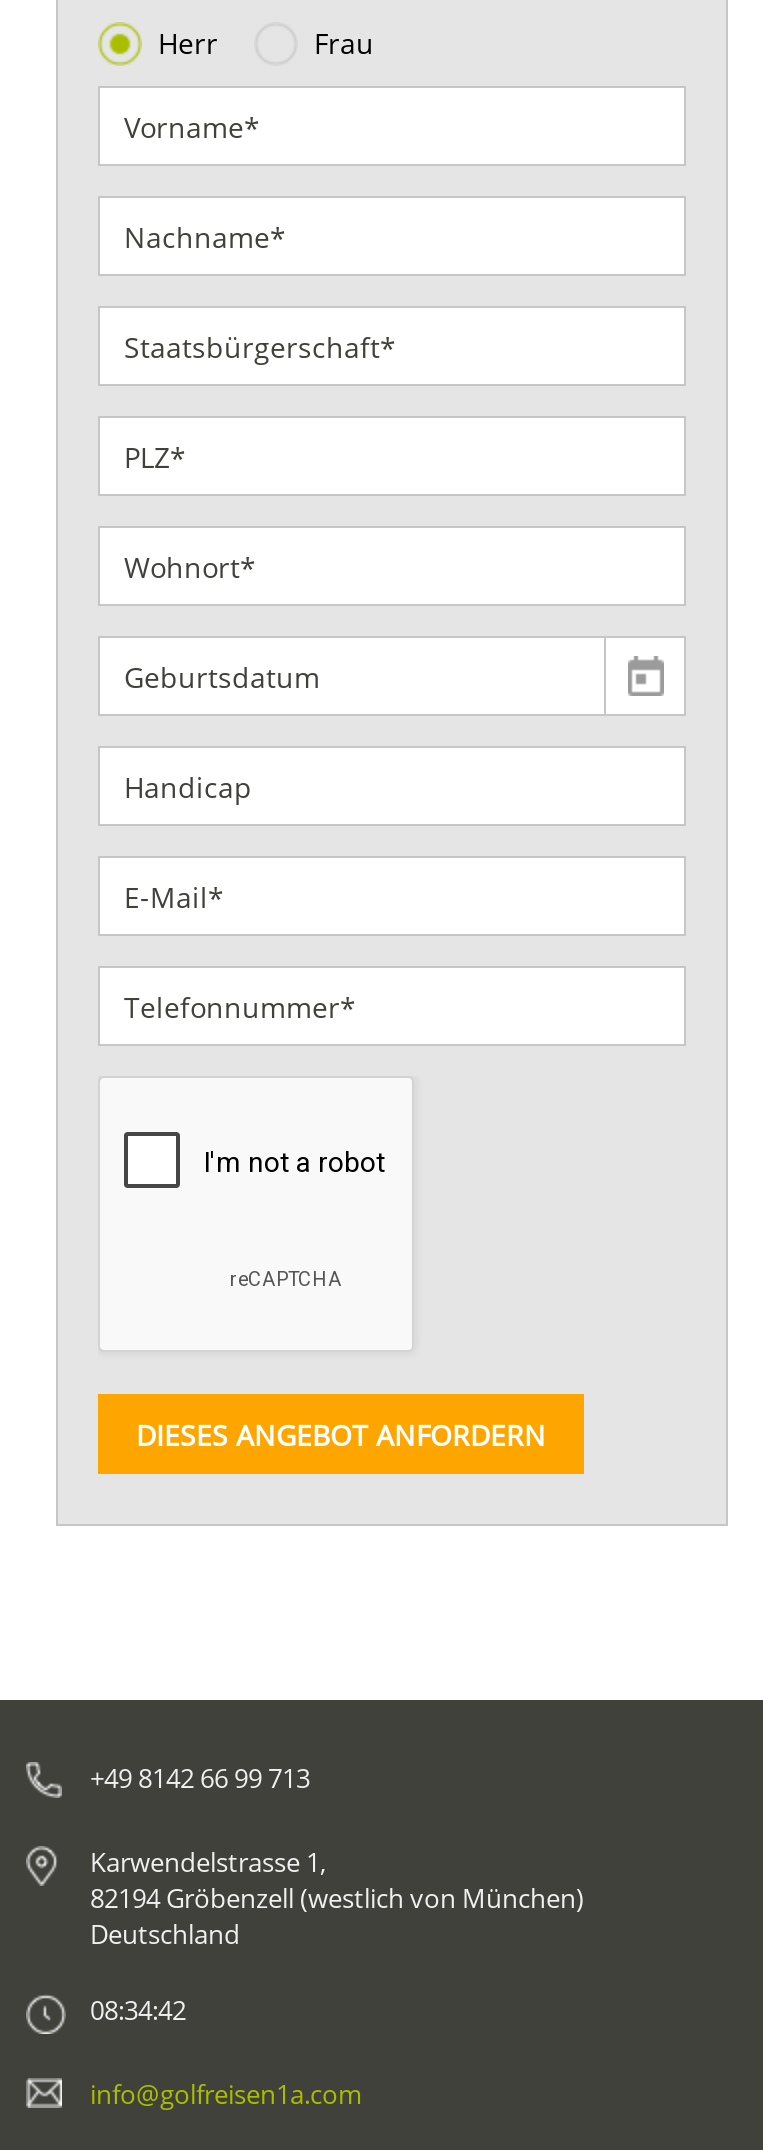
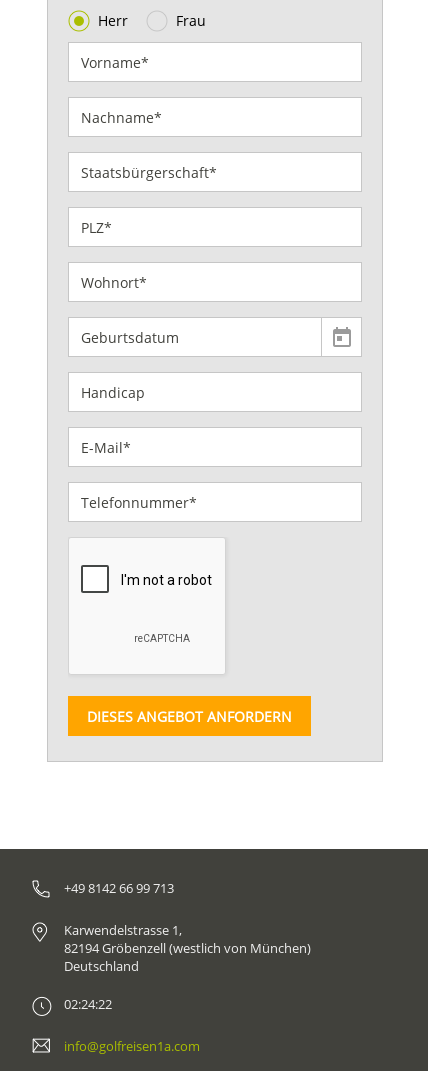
- 08:34:42
+ 02:24:22
